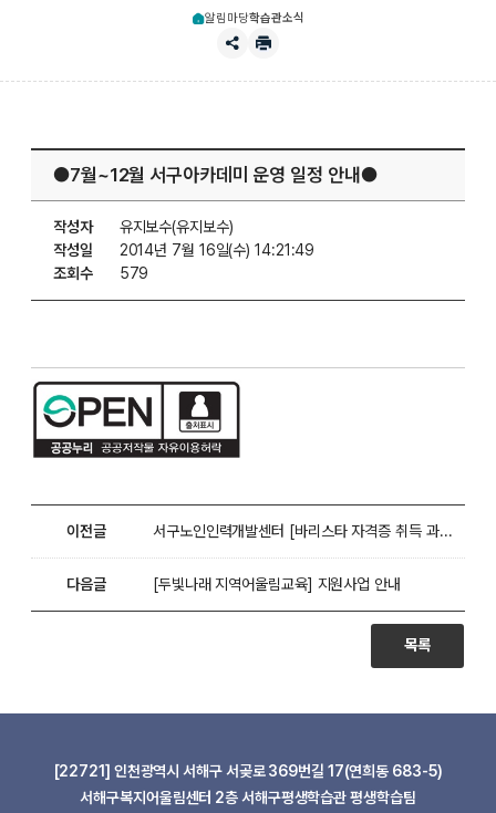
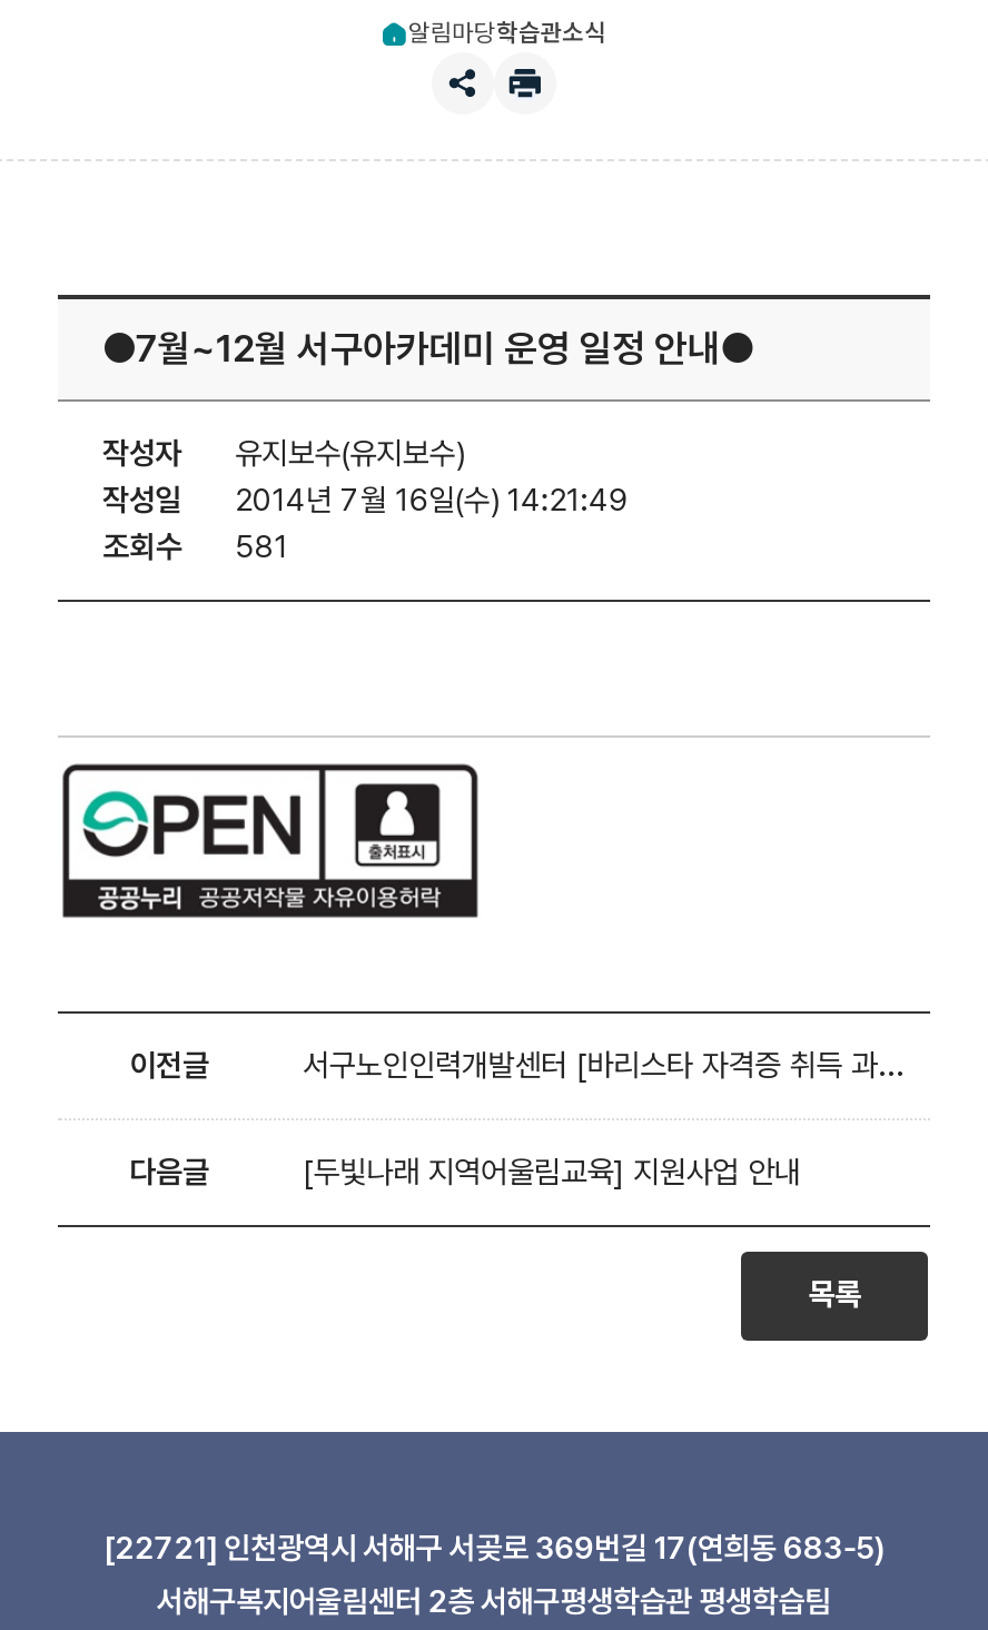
- 조회수 579
+ 조회수 581
